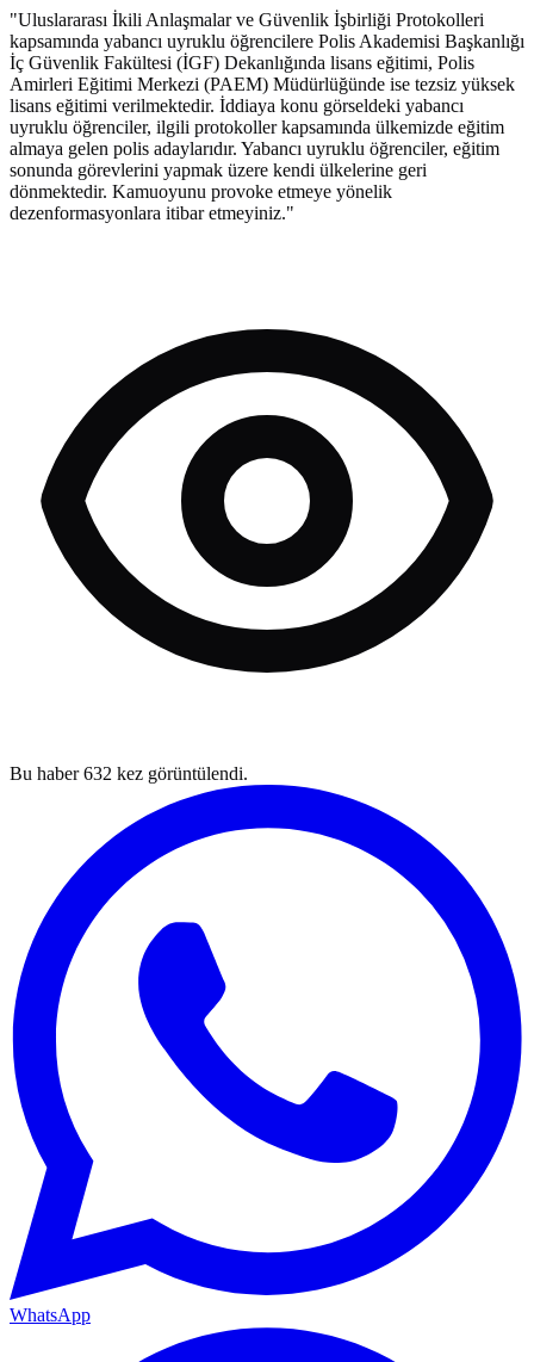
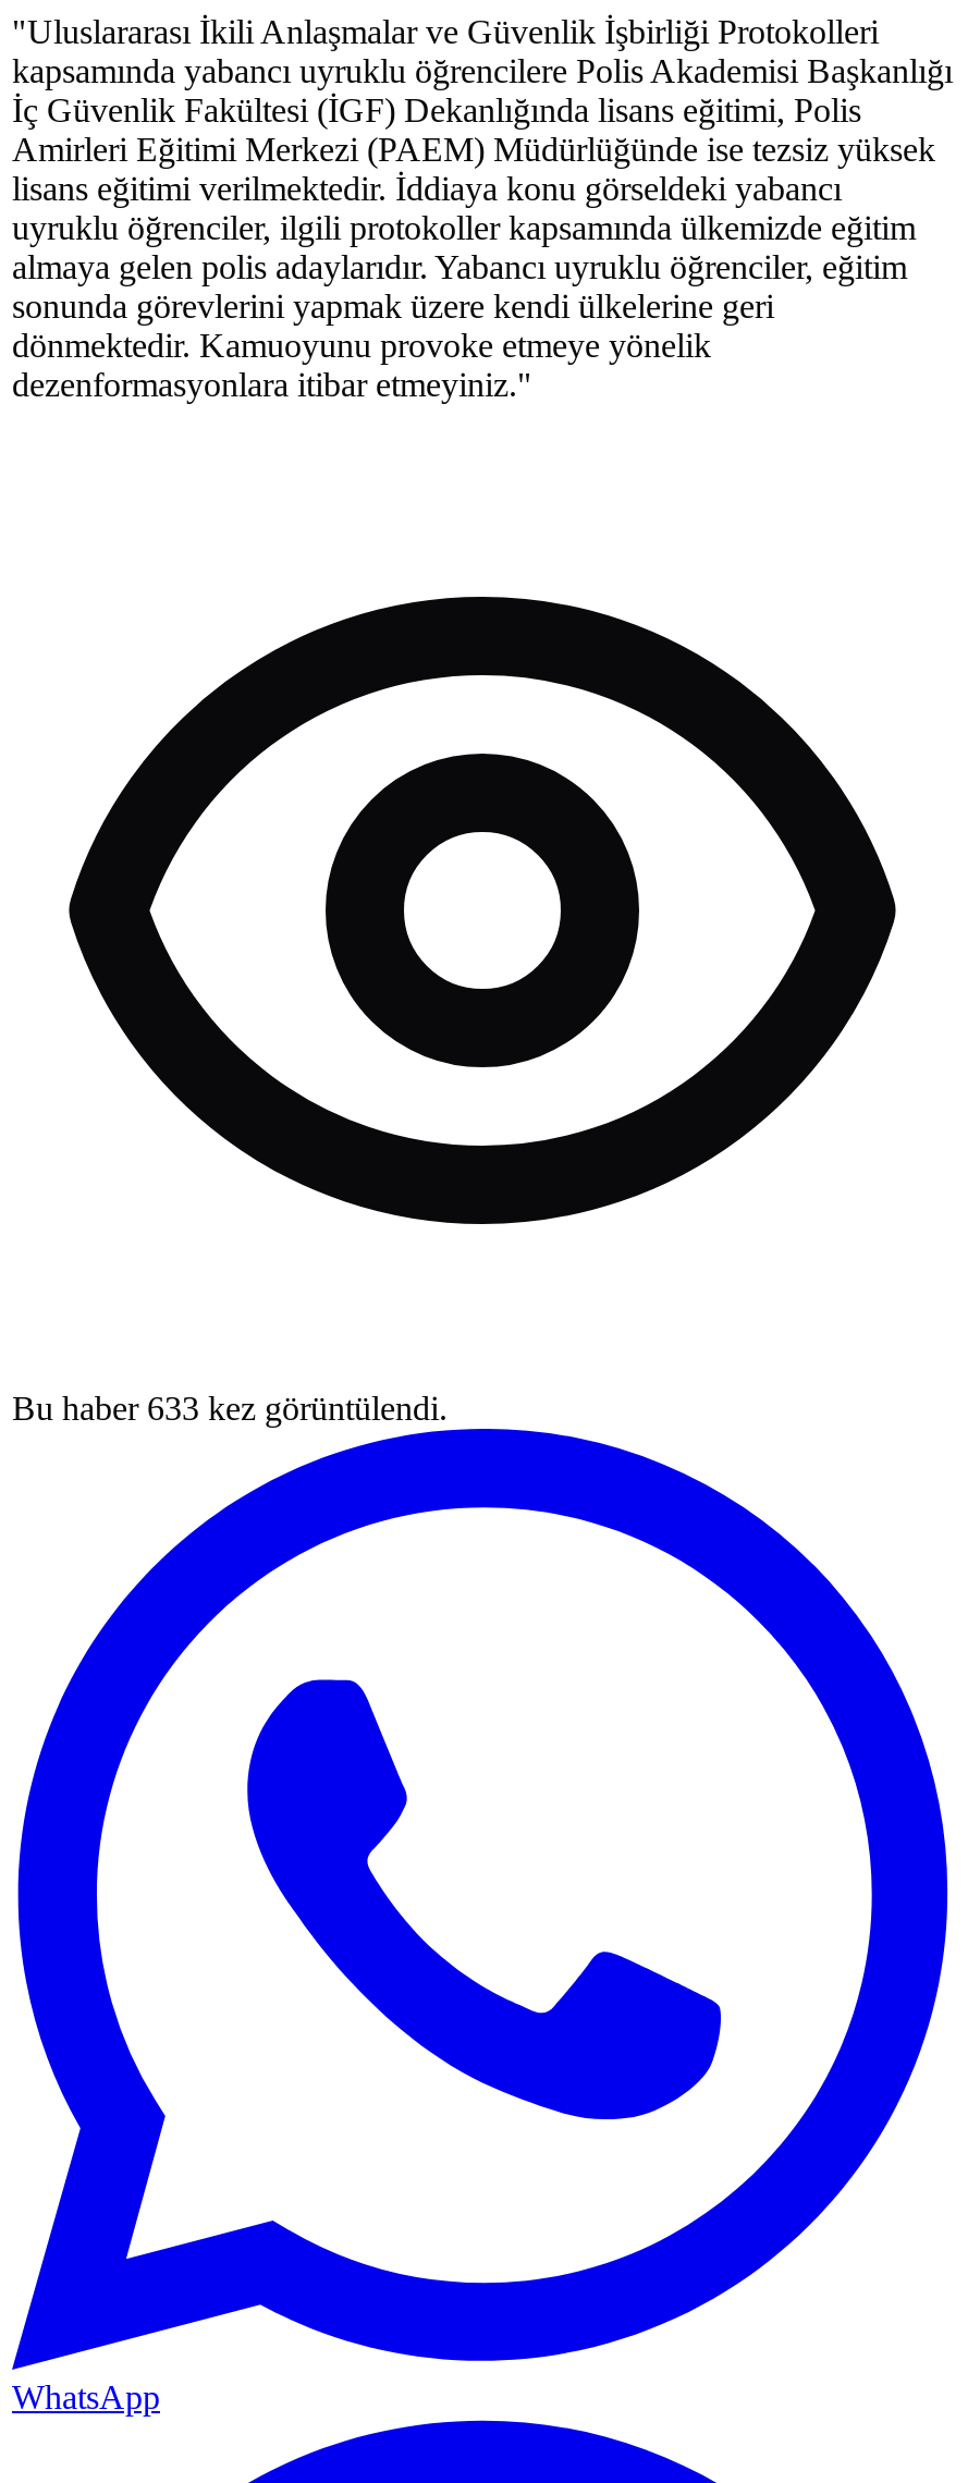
- Bu haber 632 kez görüntülendi.
+ Bu haber 633 kez görüntülendi.
